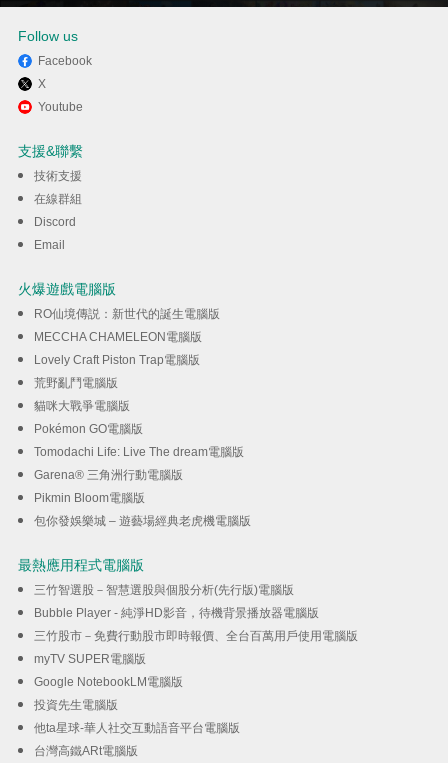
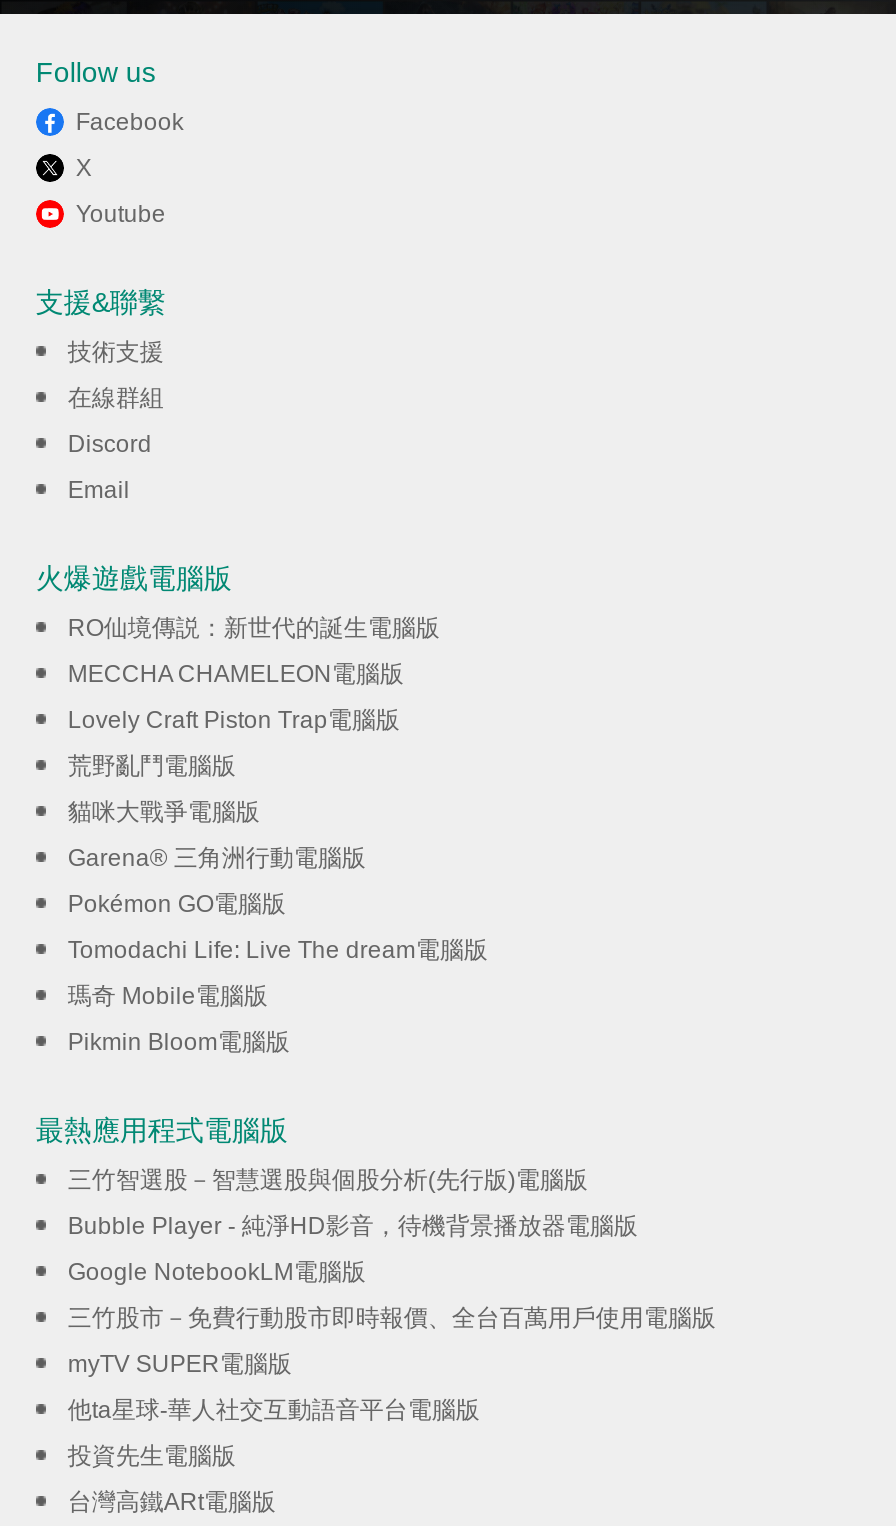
moved down: Pokémon GO電腦版 | Tomodachi Life: Live The dream電腦版

+ 瑪奇 Mobile電腦版

moved up: Garena® 三角洲行動電腦版

moved down: Pikmin Bloom電腦版

- 包你發娛樂城 – 遊藝場經典老虎機電腦版

moved down: 三竹股市－免費行動股市即時報價、全台百萬用戶使用電腦版 | myTV SUPER電腦版

moved up: Google NotebookLM電腦版

moved down: 投資先生電腦版

moved up: 他ta星球-華人社交互動語音平台電腦版
